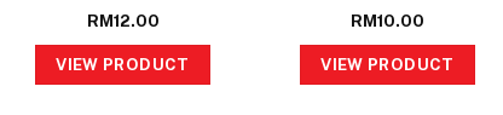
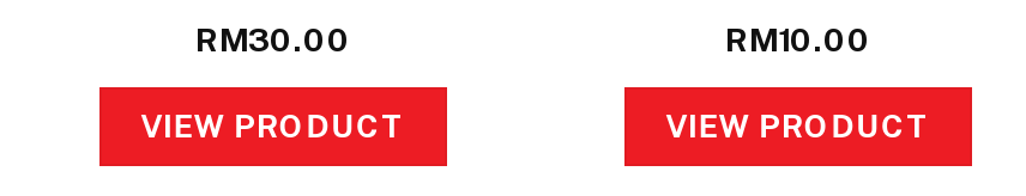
- RM12.00
+ RM30.00
